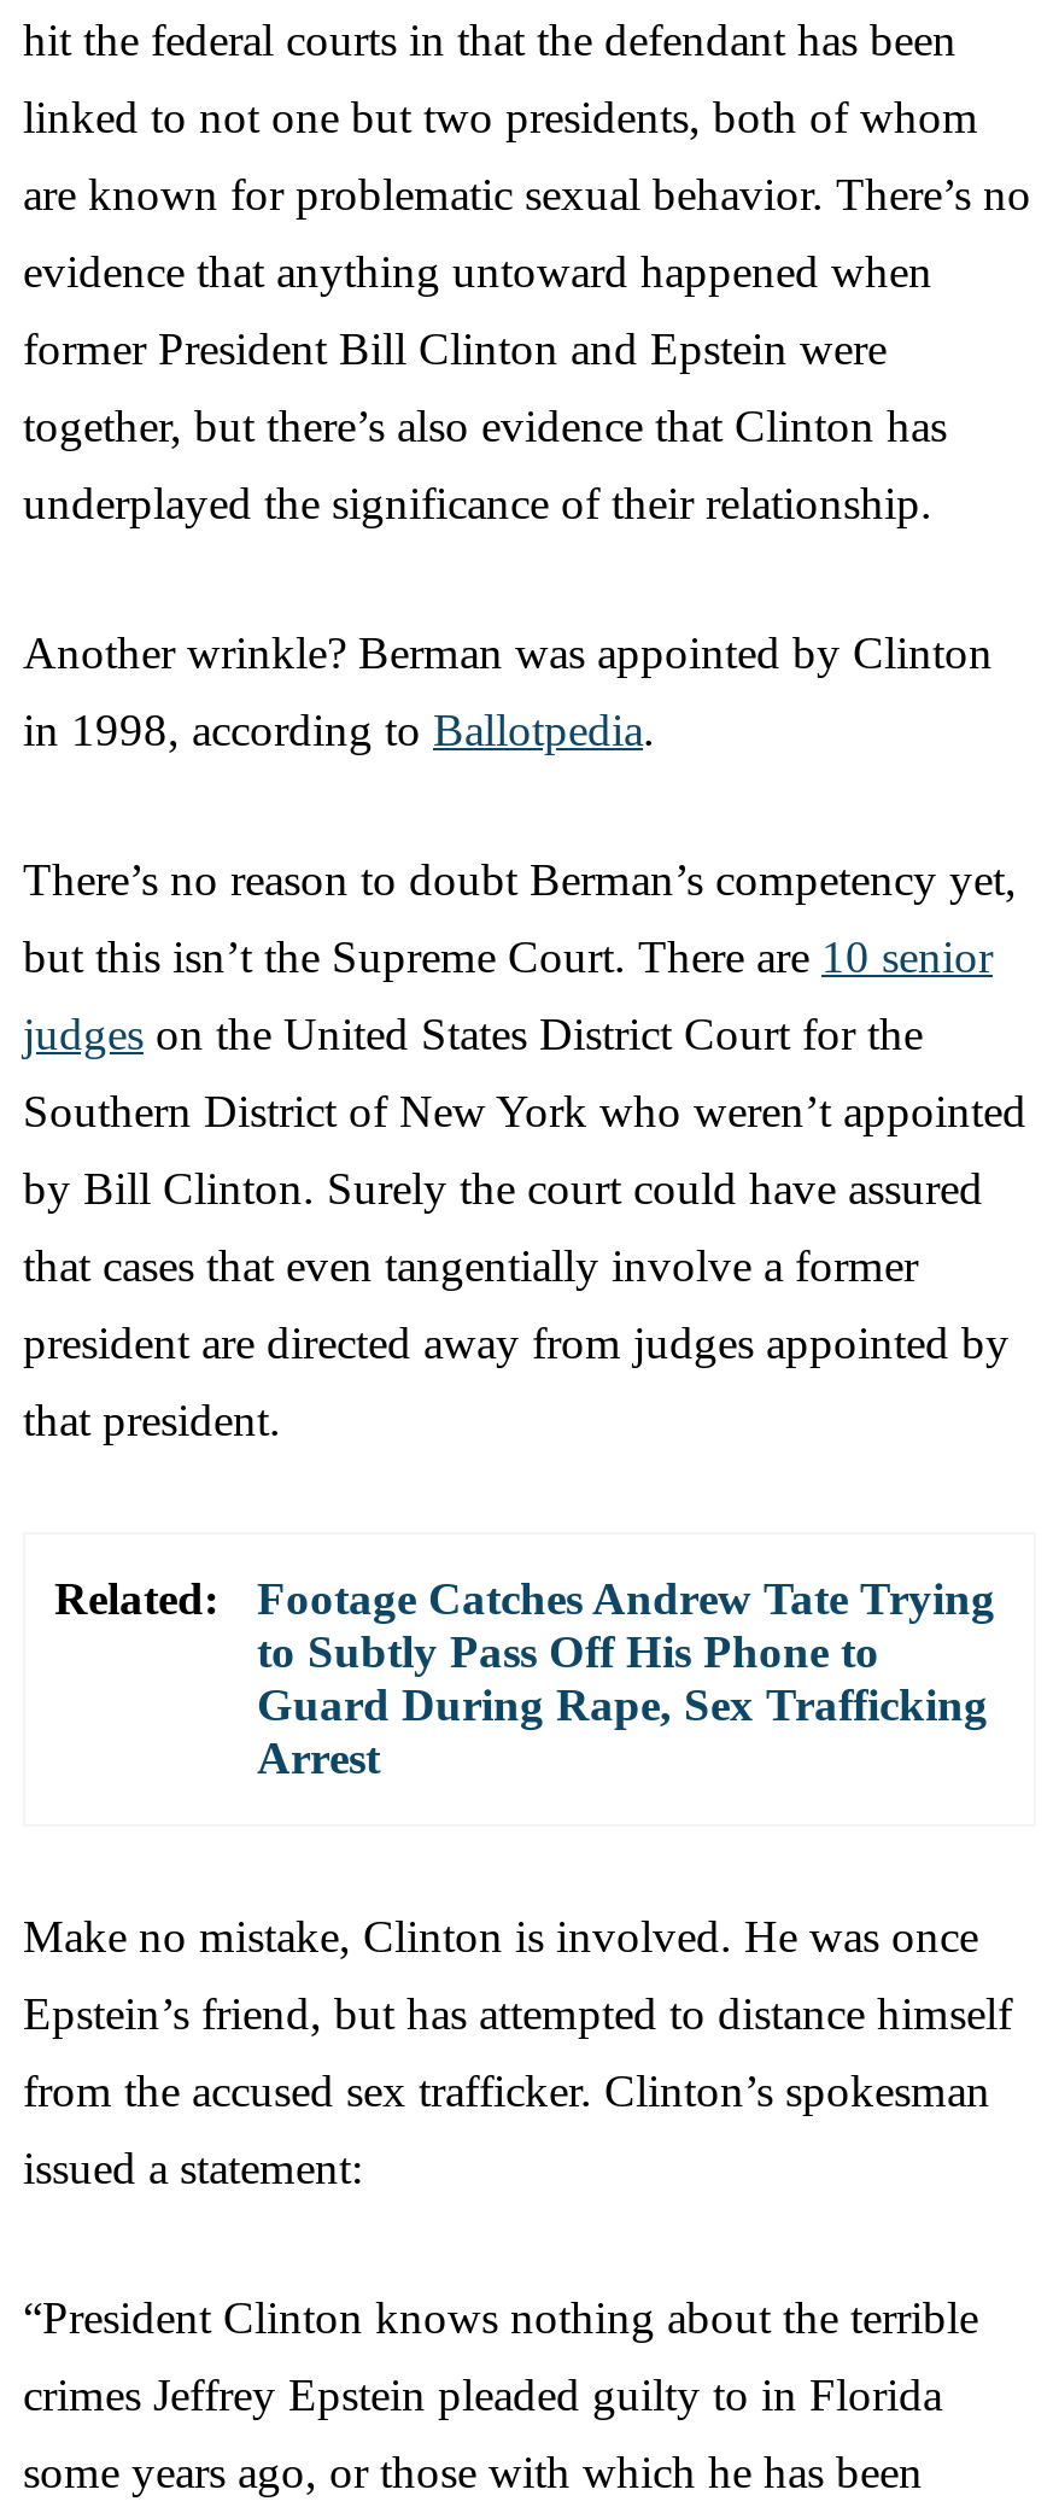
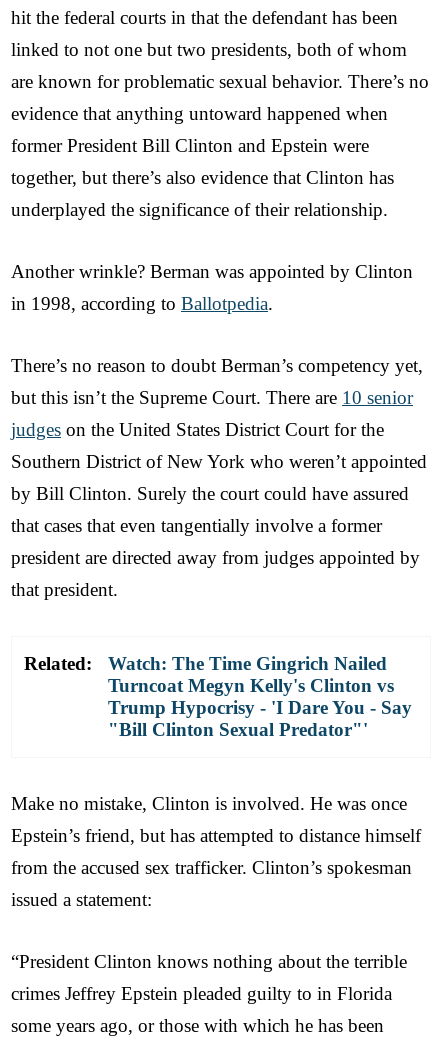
- Footage Catches Andrew Tate Trying
- to Subtly Pass Off His Phone to
- Guard During Rape, Sex Trafficking
- Arrest
+ Watch: The Time Gingrich Nailed
+ Turncoat Megyn Kelly's Clinton vs
+ Trump Hypocrisy - 'I Dare You - Say
+ "Bill Clinton Sexual Predator"'
